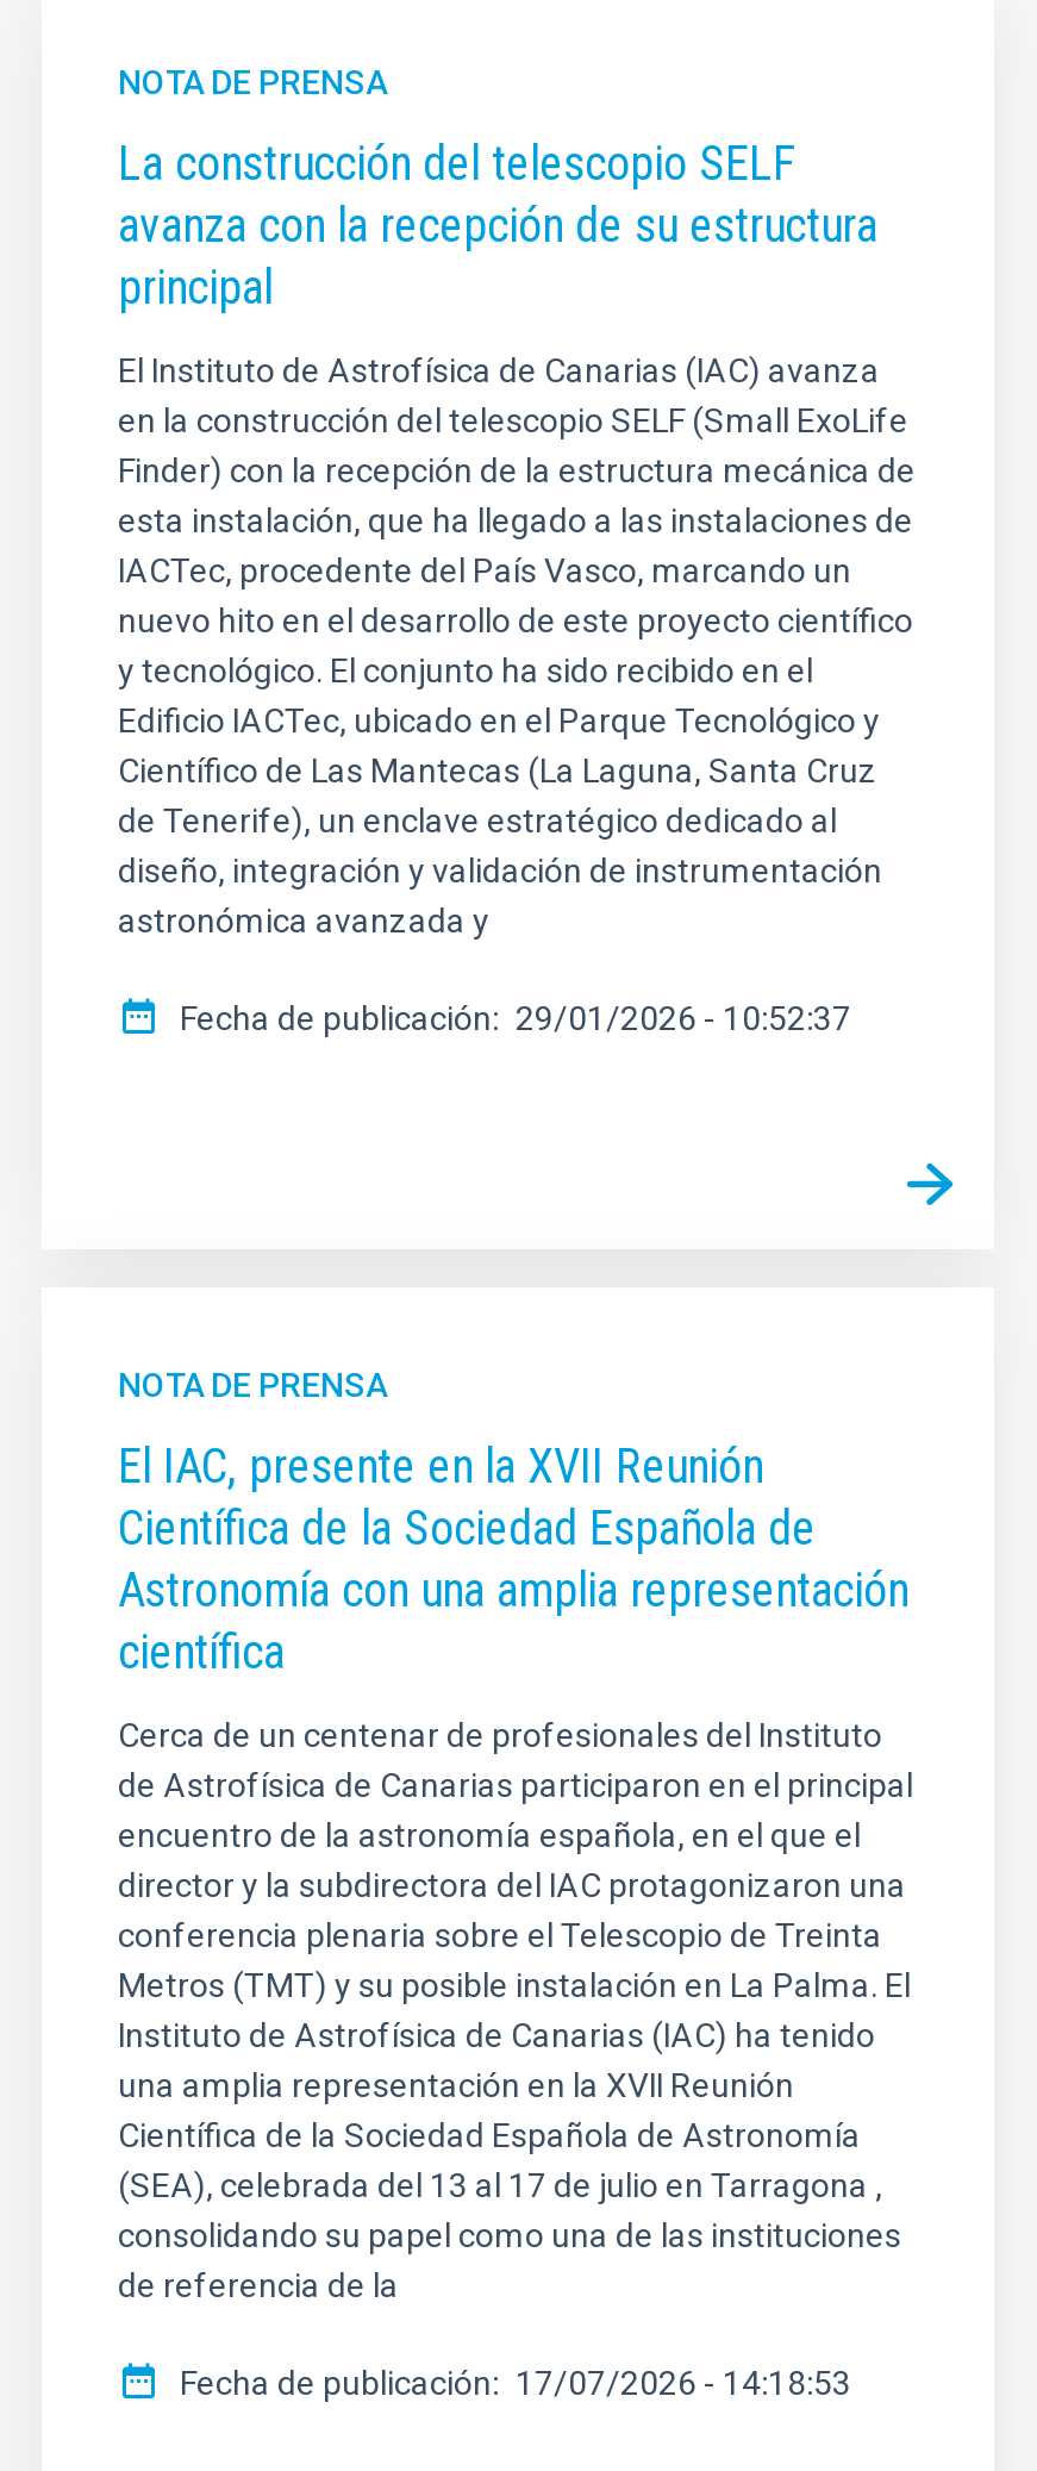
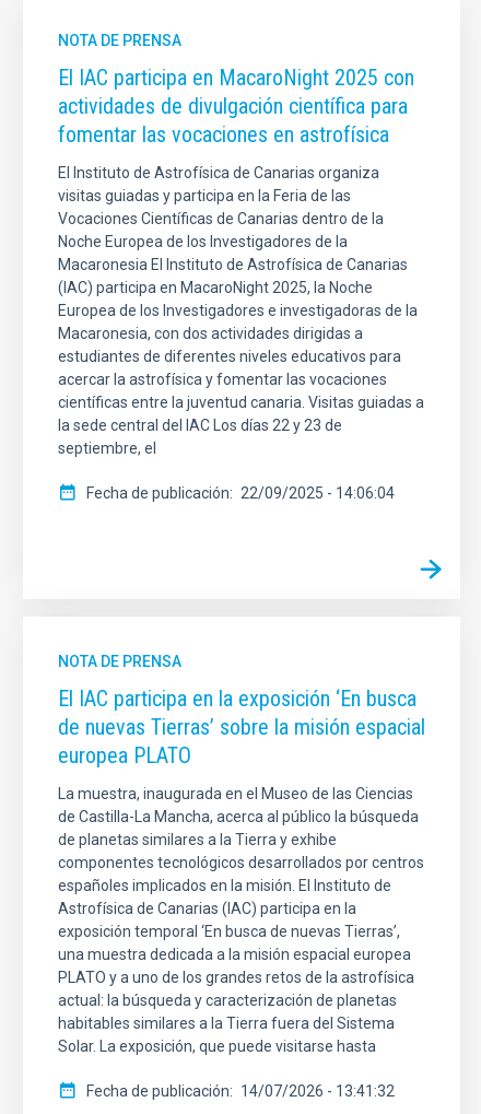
- La construcción del telescopio SELF
- avanza con la recepción de su estructura
- principal
+ El IAC participa en MacaroNight 2025 con
+ actividades de divulgación científica para
+ fomentar las vocaciones en astrofísica

- El Instituto de Astrofísica de Canarias (IAC) avanza
- en la construcción del telescopio SELF (Small ExoLife
- Finder) con la recepción de la estructura mecánica de
- esta instalación, que ha llegado a las instalaciones de
- IACTec, procedente del País Vasco, marcando un
- nuevo hito en el desarrollo de este proyecto científico
- y tecnológico. El conjunto ha sido recibido en el
- Edificio IACTec, ubicado en el Parque Tecnológico y
- Científico de Las Mantecas (La Laguna, Santa Cruz
- de Tenerife), un enclave estratégico dedicado al
- diseño, integración y validación de instrumentación
- astronómica avanzada y
+ El Instituto de Astrofísica de Canarias organiza
+ visitas guiadas y participa en la Feria de las
+ Vocaciones Científicas de Canarias dentro de la
+ Noche Europea de los Investigadores de la
+ Macaronesia El Instituto de Astrofísica de Canarias
+ (IAC) participa en MacaroNight 2025, la Noche
+ Europea de los Investigadores e investigadoras de la
+ Macaronesia, con dos actividades dirigidas a
+ estudiantes de diferentes niveles educativos para
+ acercar la astrofísica y fomentar las vocaciones
+ científicas entre la juventud canaria. Visitas guiadas a
+ la sede central del IAC Los días 22 y 23 de
+ septiembre, el

moved down: Fecha de publicación | NOTA DE PRENSA

- Fecha de publicación 29/01/2026 - 10:52:37
+ Fecha de publicación 22/09/2025 - 14:06:04

- El IAC, presente en la XVII Reunión
- Científica de la Sociedad Española de
- Astronomía con una amplia representación
- científica
+ El IAC participa en la exposición ‘En busca
+ de nuevas Tierras’ sobre la misión espacial
+ europea PLATO

- Cerca de un centenar de profesionales del Instituto
- de Astrofísica de Canarias participaron en el principal
- encuentro de la astronomía española, en el que el
- director y la subdirectora del IAC protagonizaron una
- conferencia plenaria sobre el Telescopio de Treinta
- Metros (TMT) y su posible instalación en La Palma. El
- Instituto de Astrofísica de Canarias (IAC) ha tenido
- una amplia representación en la XVII Reunión
- Científica de la Sociedad Española de Astronomía
- (SEA), celebrada del 13 al 17 de julio en Tarragona ,
- consolidando su papel como una de las instituciones
- de referencia de la
+ La muestra, inaugurada en el Museo de las Ciencias
+ de Castilla-La Mancha, acerca al público la búsqueda
+ de planetas similares a la Tierra y exhibe
+ componentes tecnológicos desarrollados por centros
+ españoles implicados en la misión. El Instituto de
+ Astrofísica de Canarias (IAC) participa en la
+ exposición temporal ‘En busca de nuevas Tierras’,
+ una muestra dedicada a la misión espacial europea
+ PLATO y a uno de los grandes retos de la astrofísica
+ actual: la búsqueda y caracterización de planetas
+ habitables similares a la Tierra fuera del Sistema
+ Solar. La exposición, que puede visitarse hasta

- Fecha de publicación 17/07/2026 - 14:18:53
+ Fecha de publicación 14/07/2026 - 13:41:32
